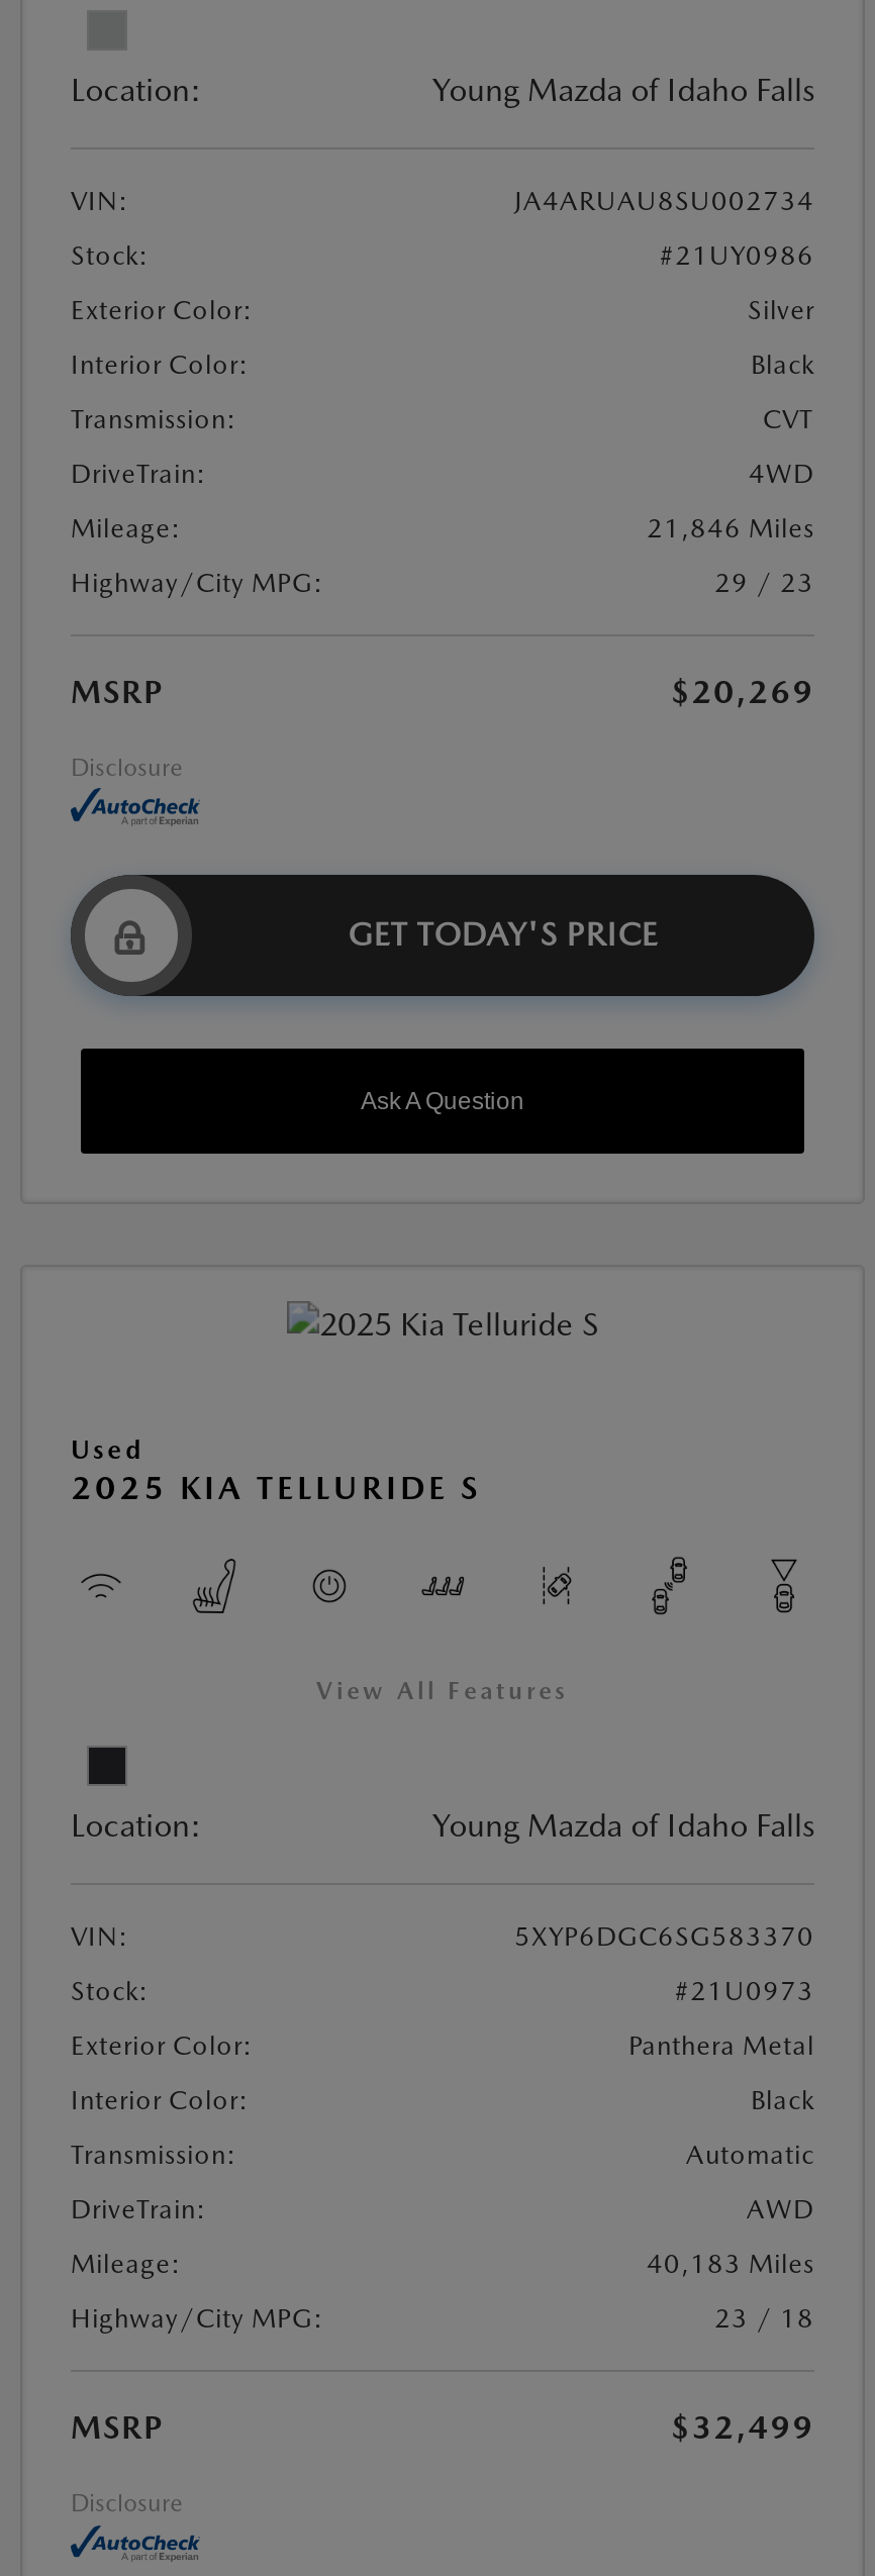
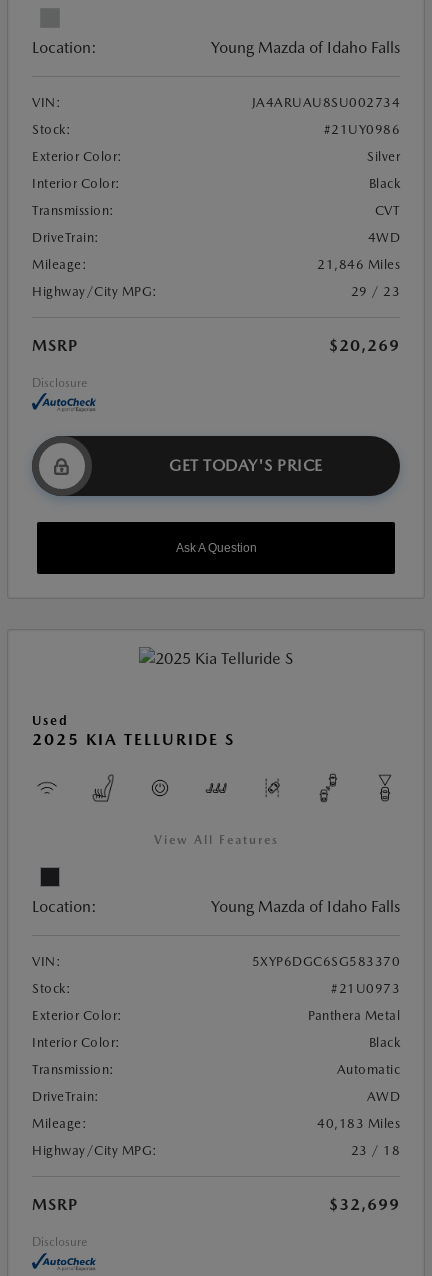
- $32,499
+ $32,699
